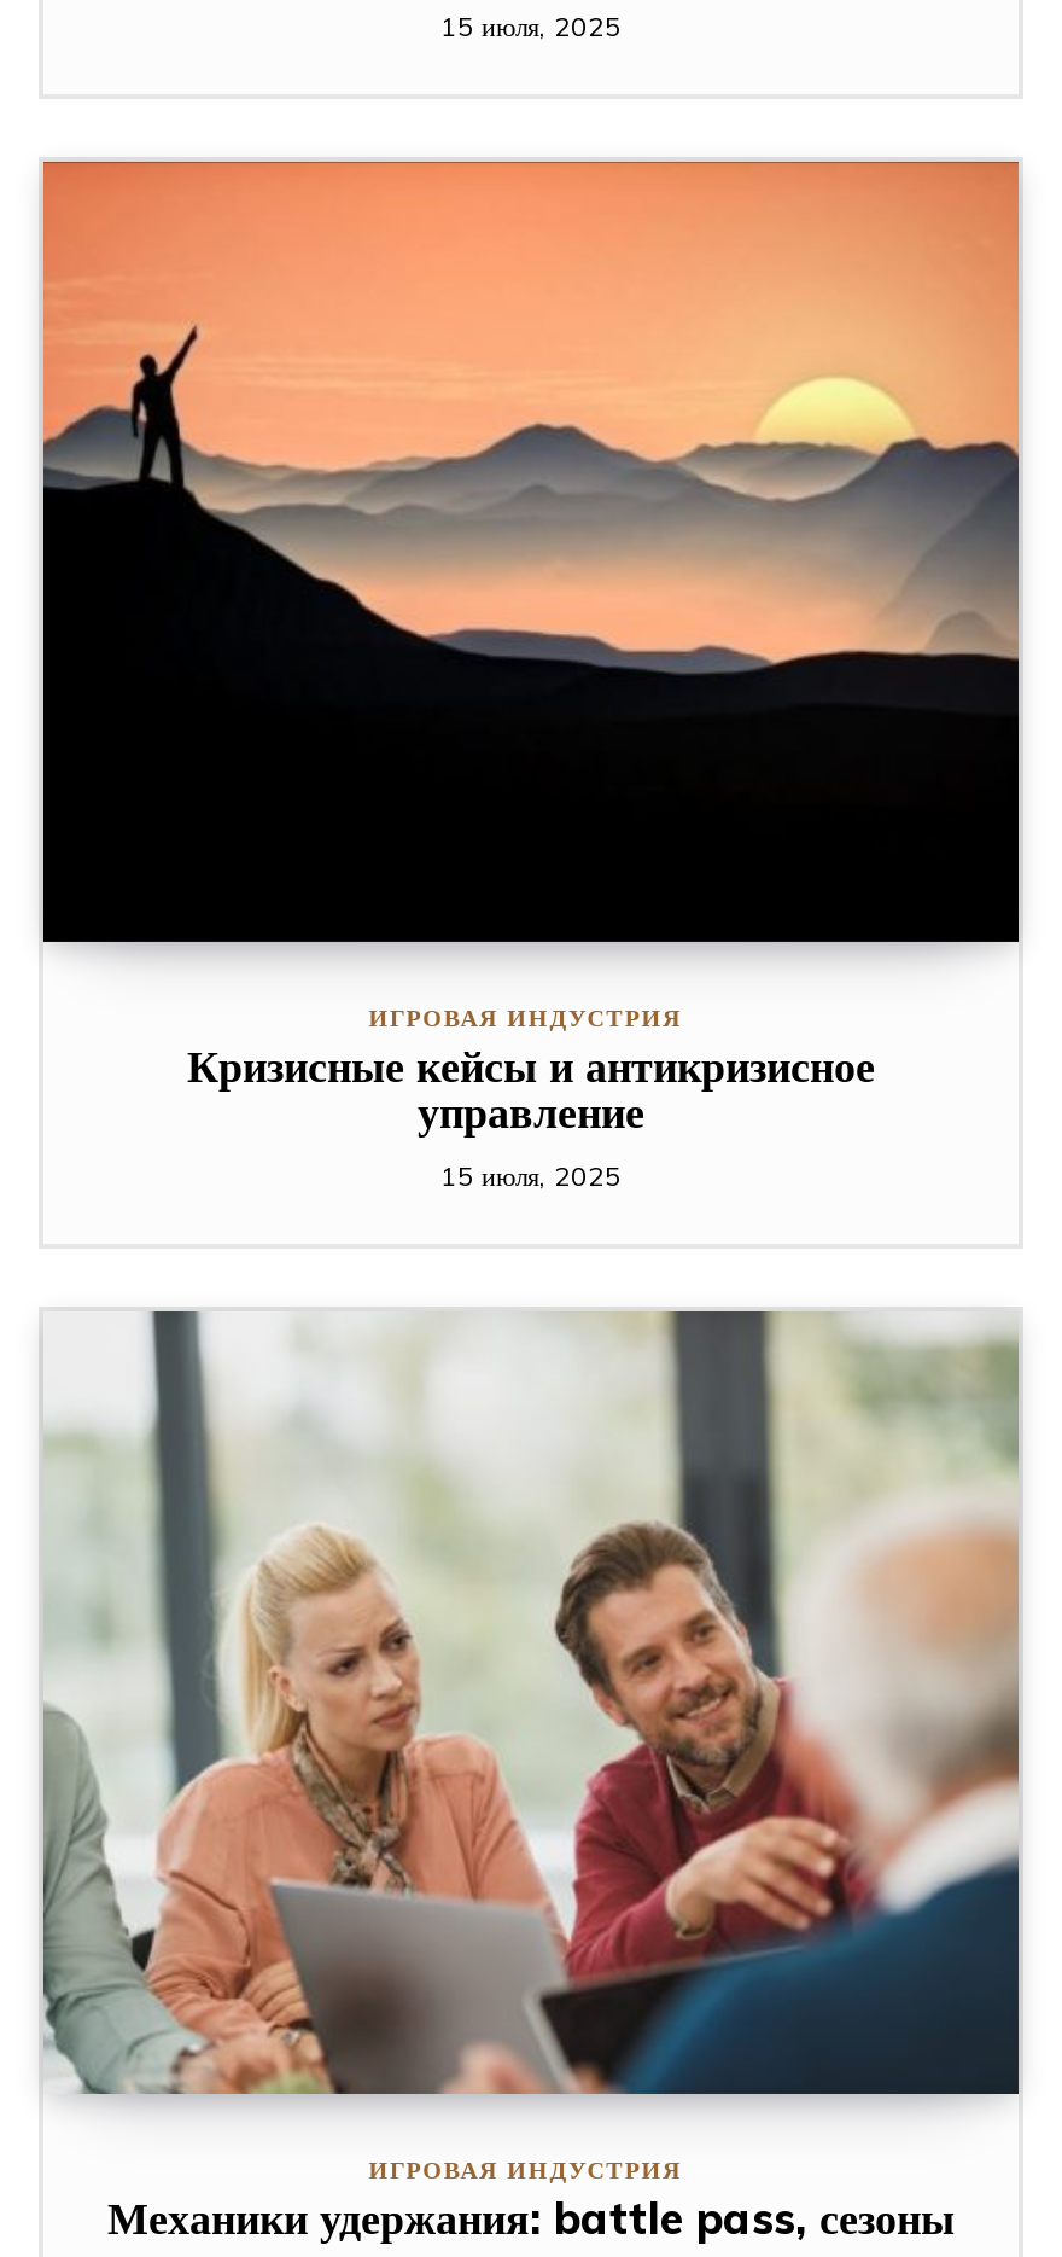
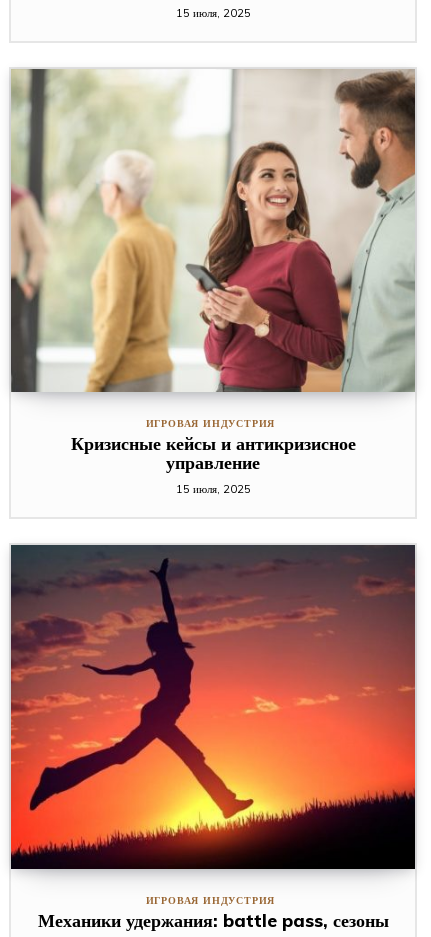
- [image]
+ [image]

- [image]
+ [image]
